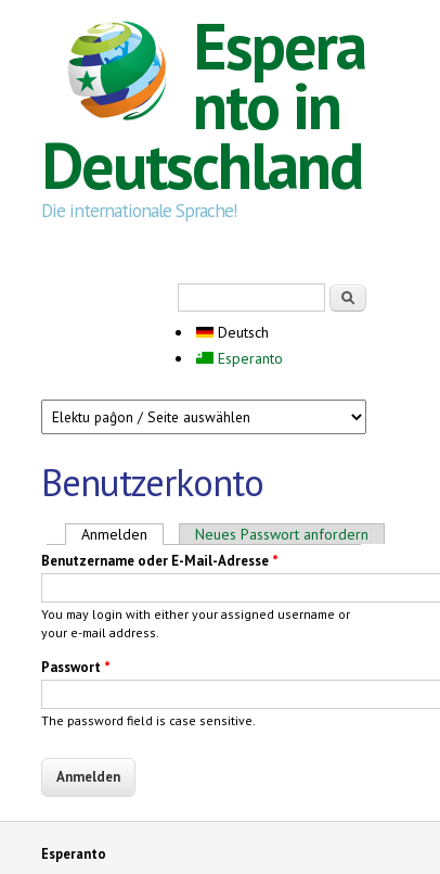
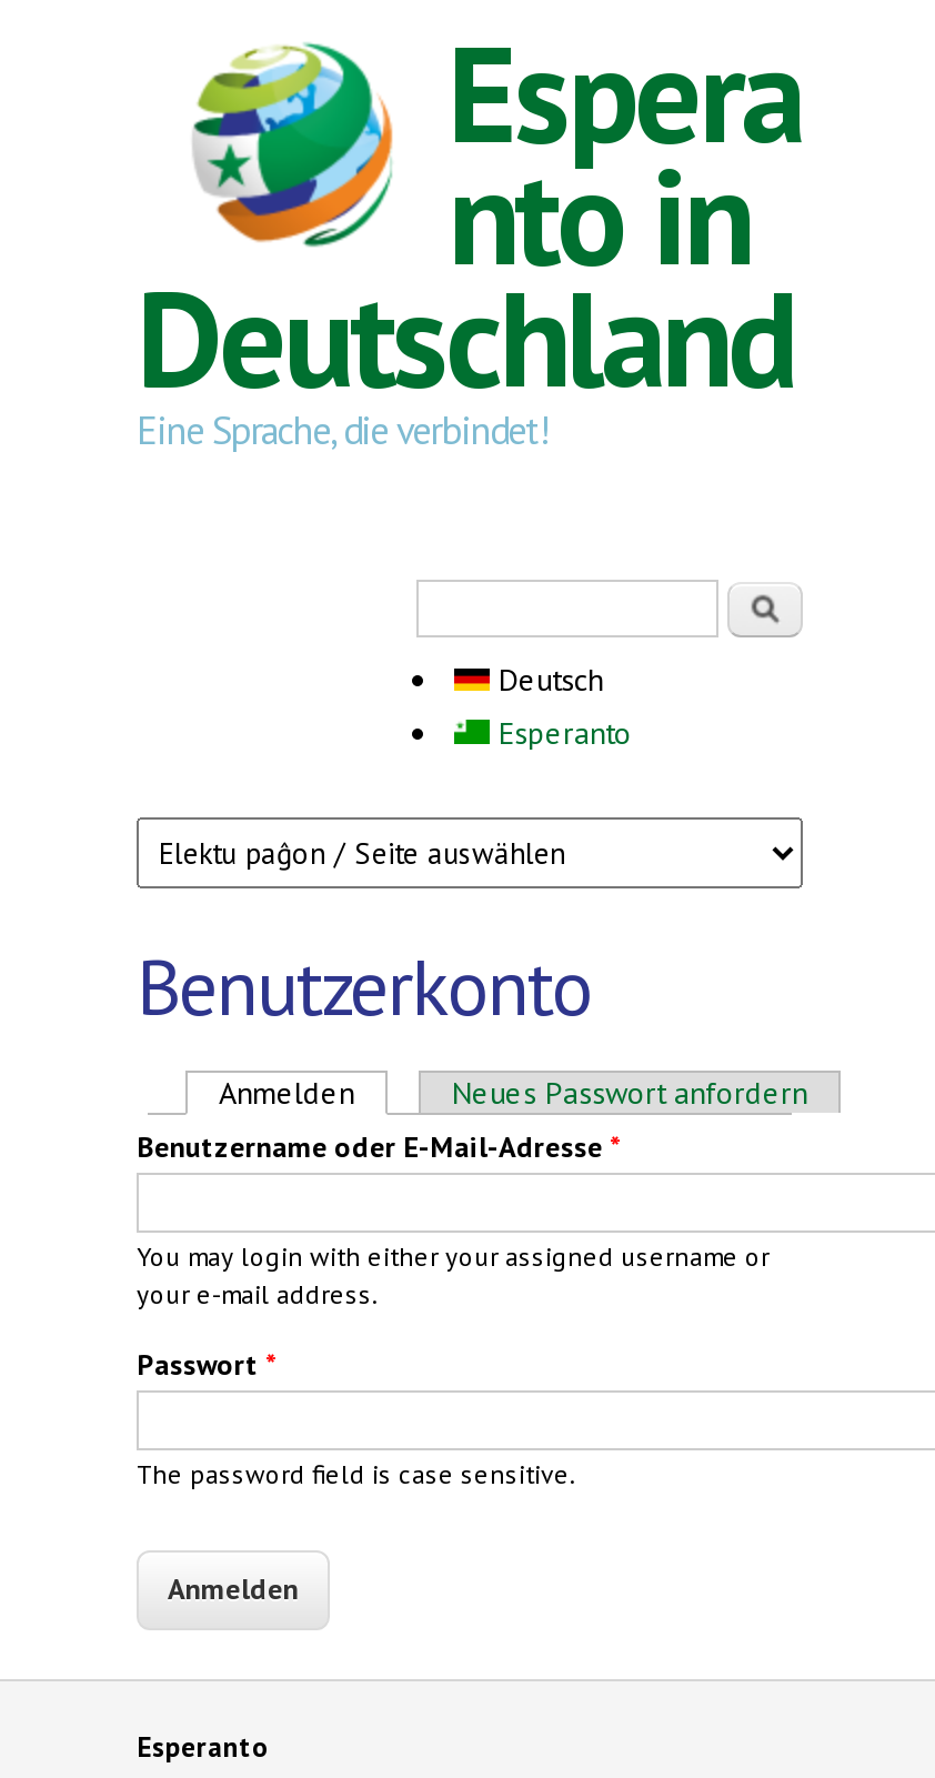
- Die internationale Sprache!
+ Eine Sprache, die verbindet!
